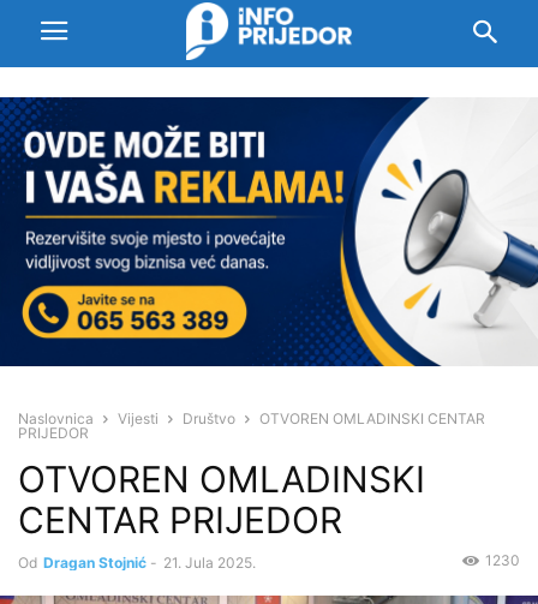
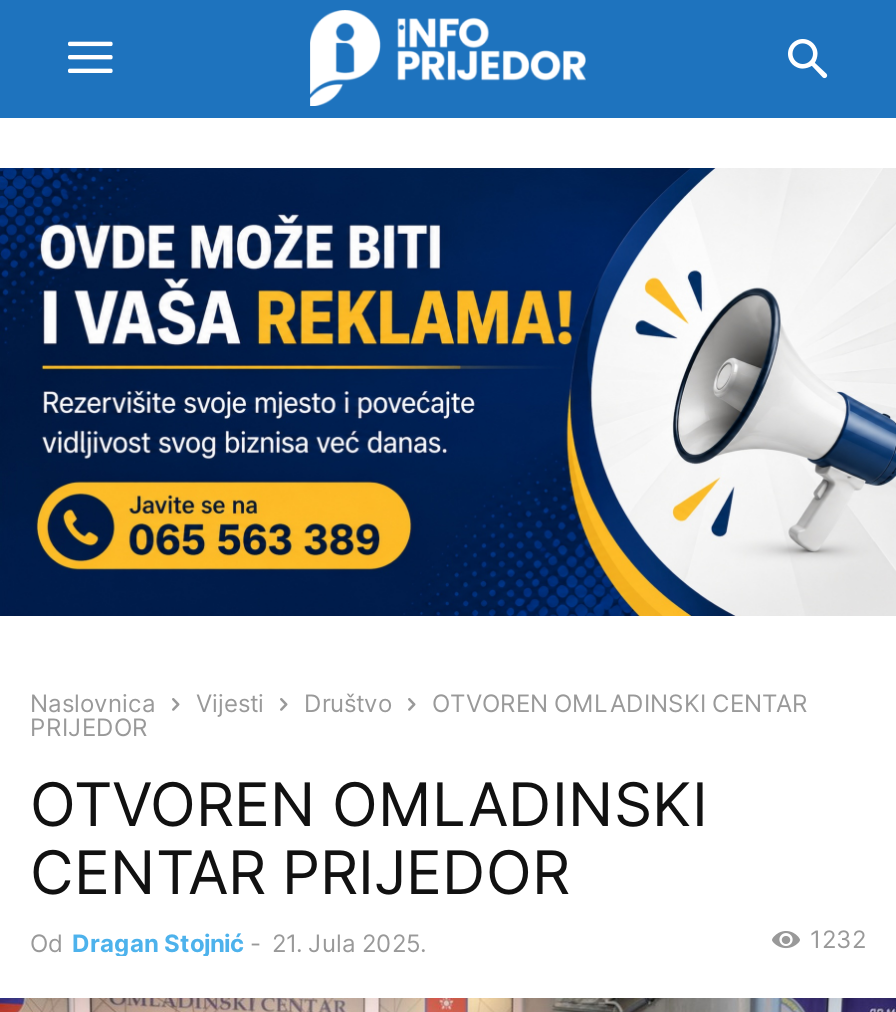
- 1230
+ 1232
